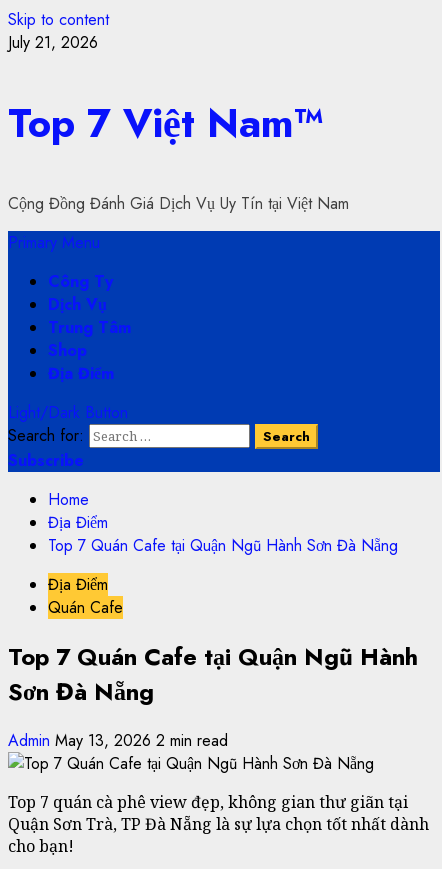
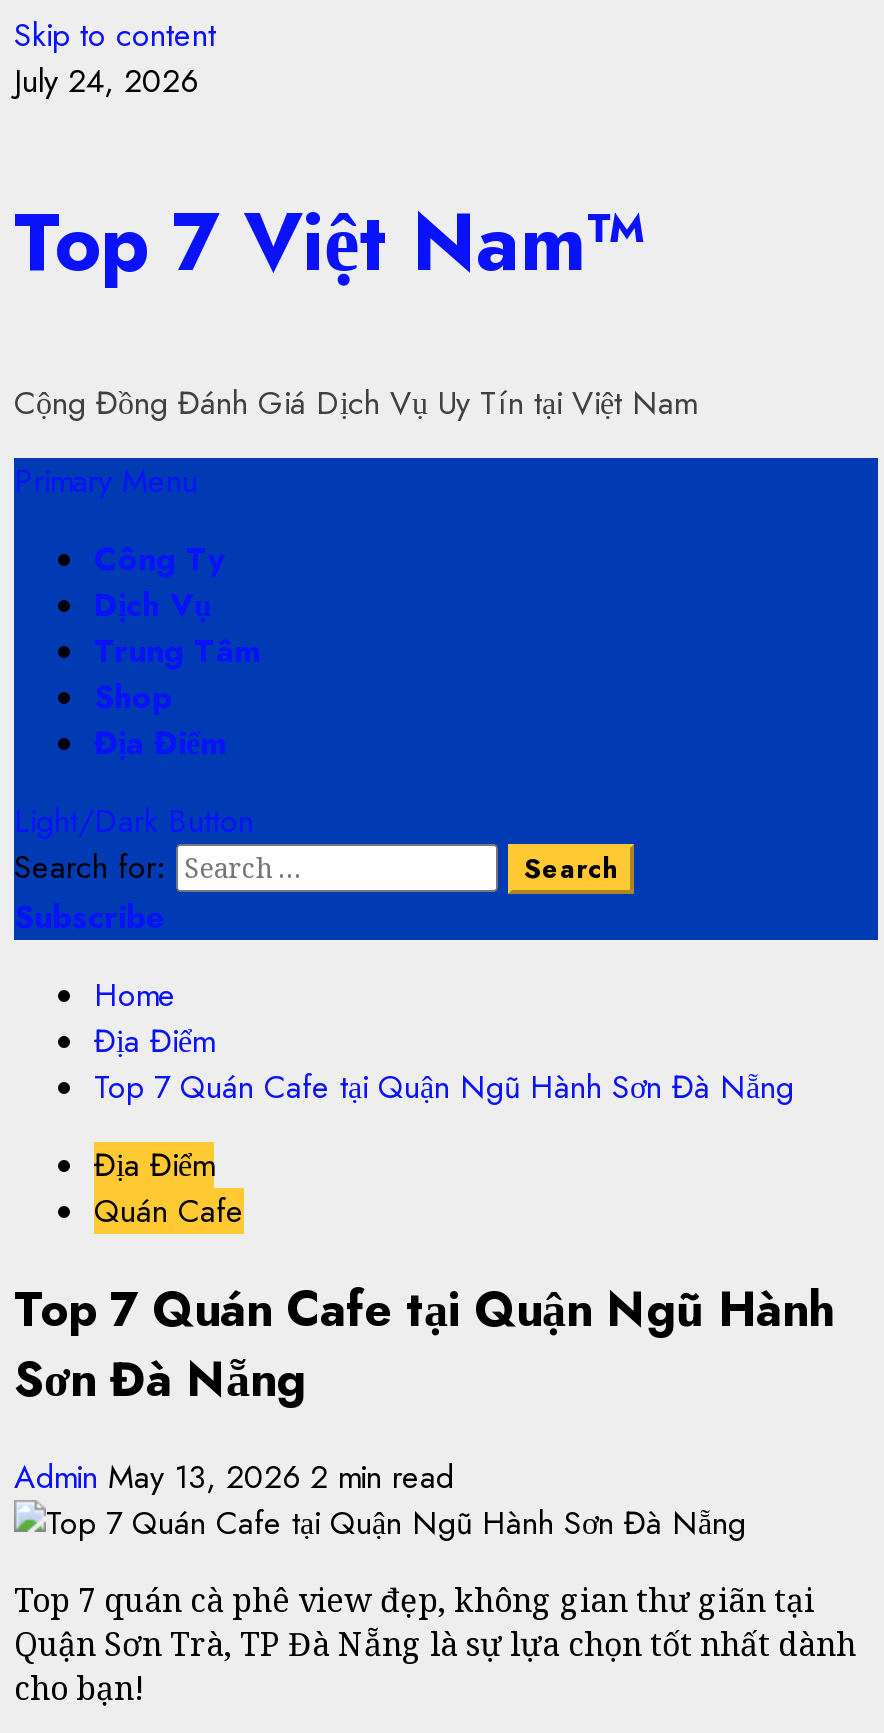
- July 21, 2026
+ July 24, 2026
